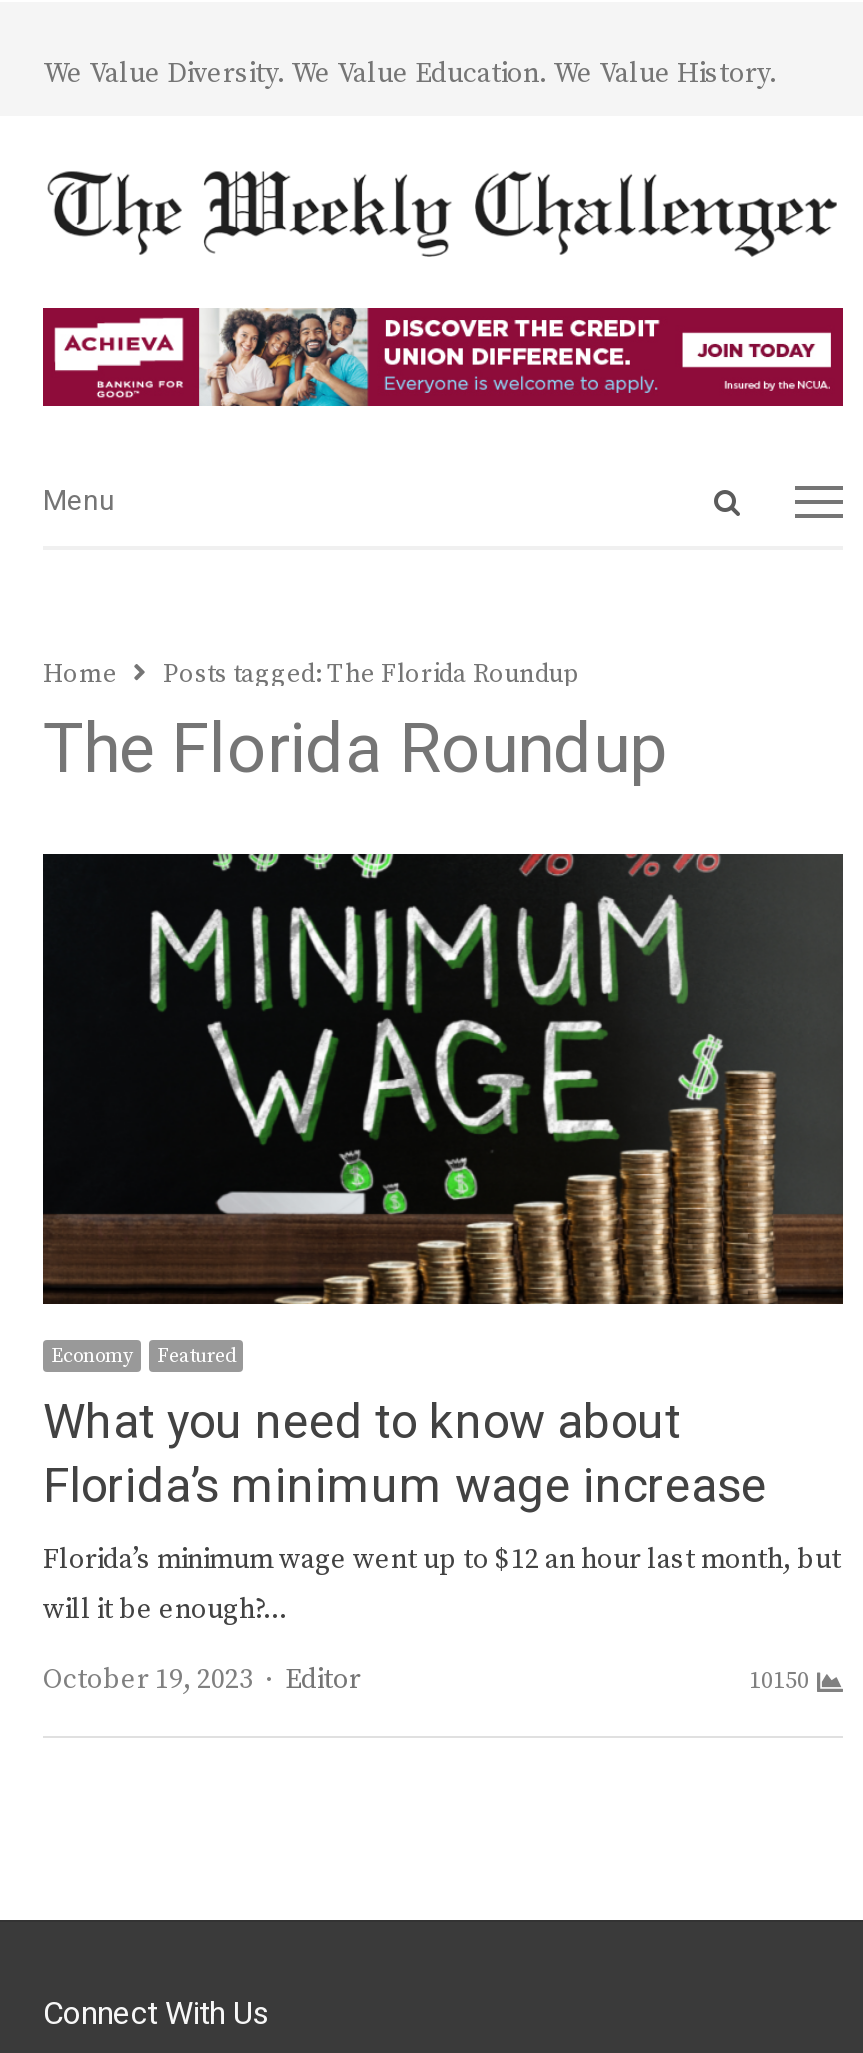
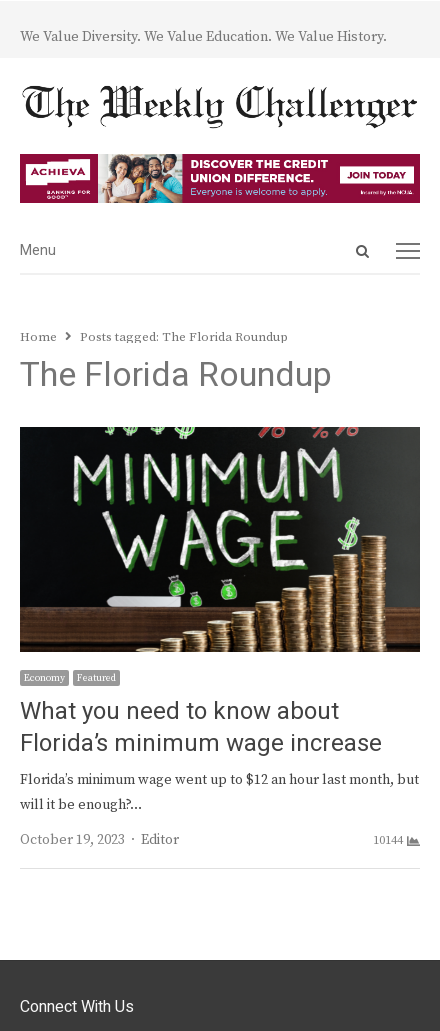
- 10150
+ 10144
